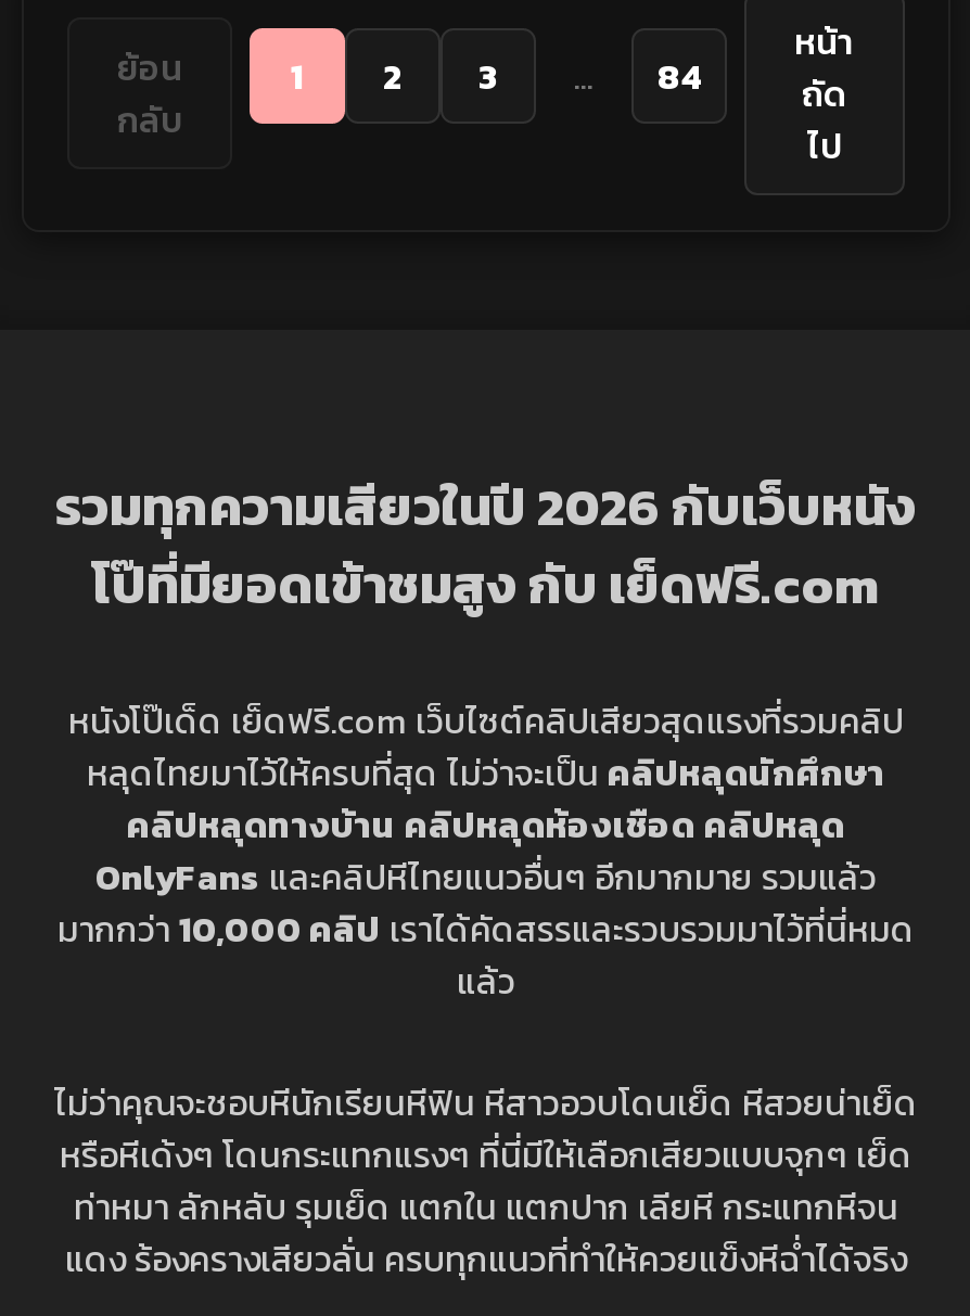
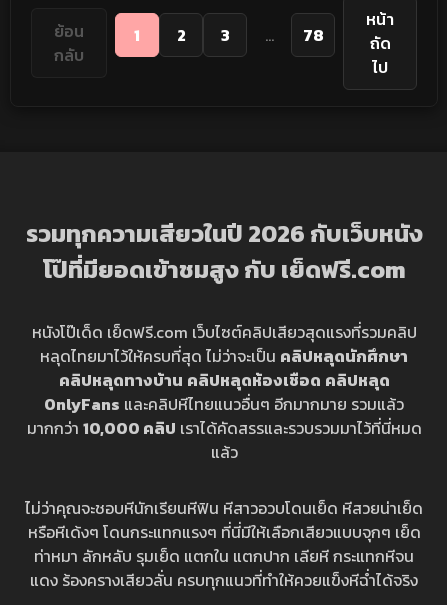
- 84
+ 78
